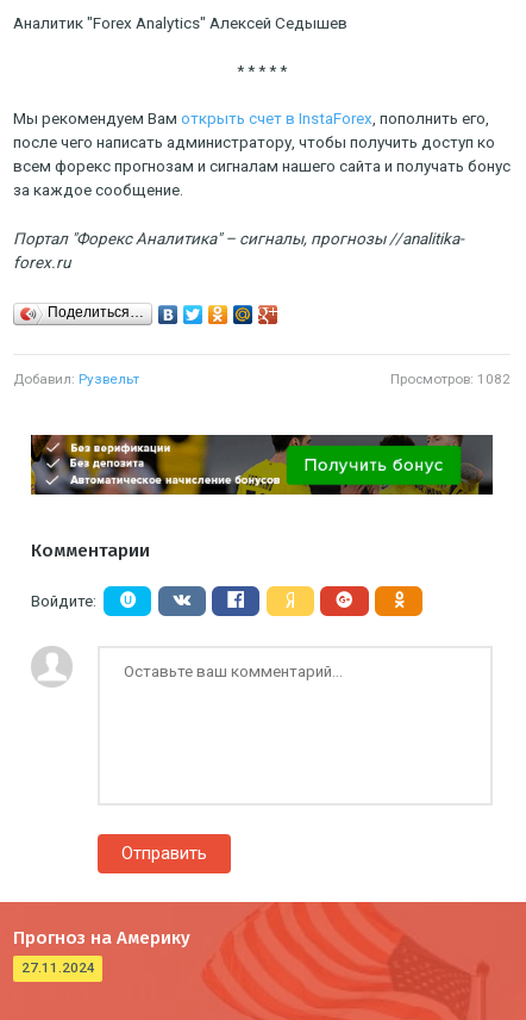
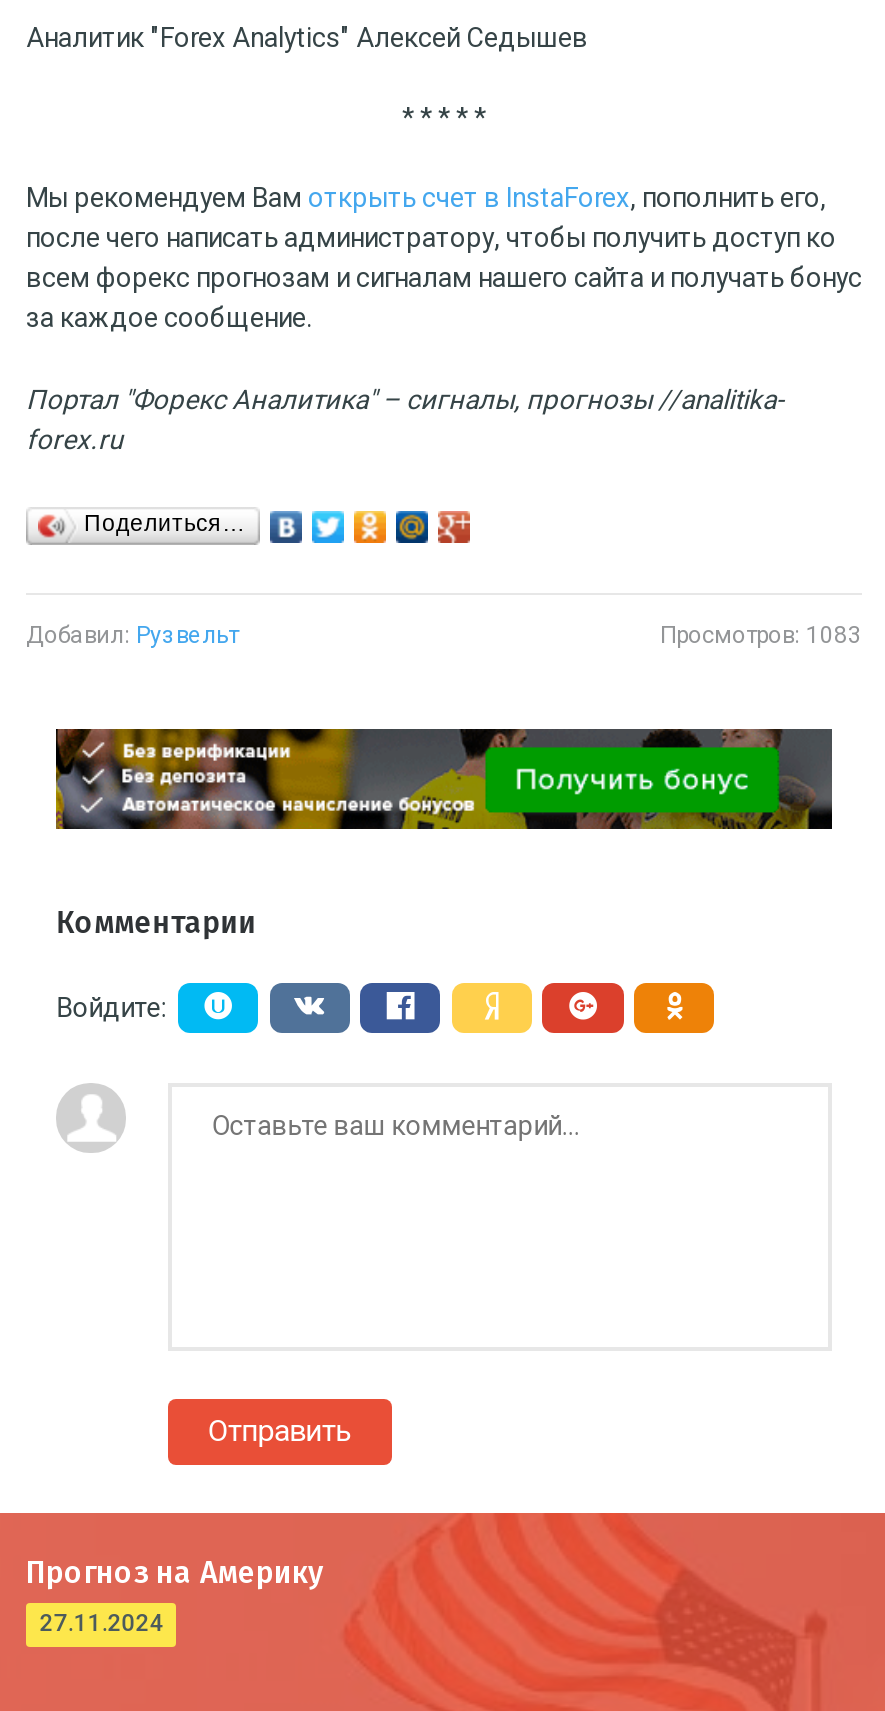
- Просмотров: 1082
+ Просмотров: 1083
